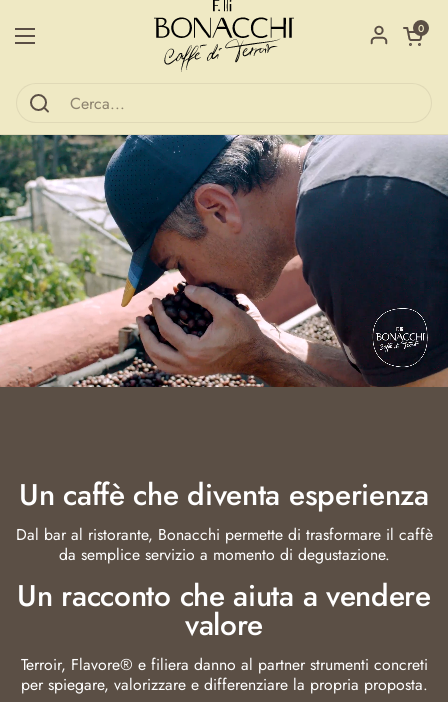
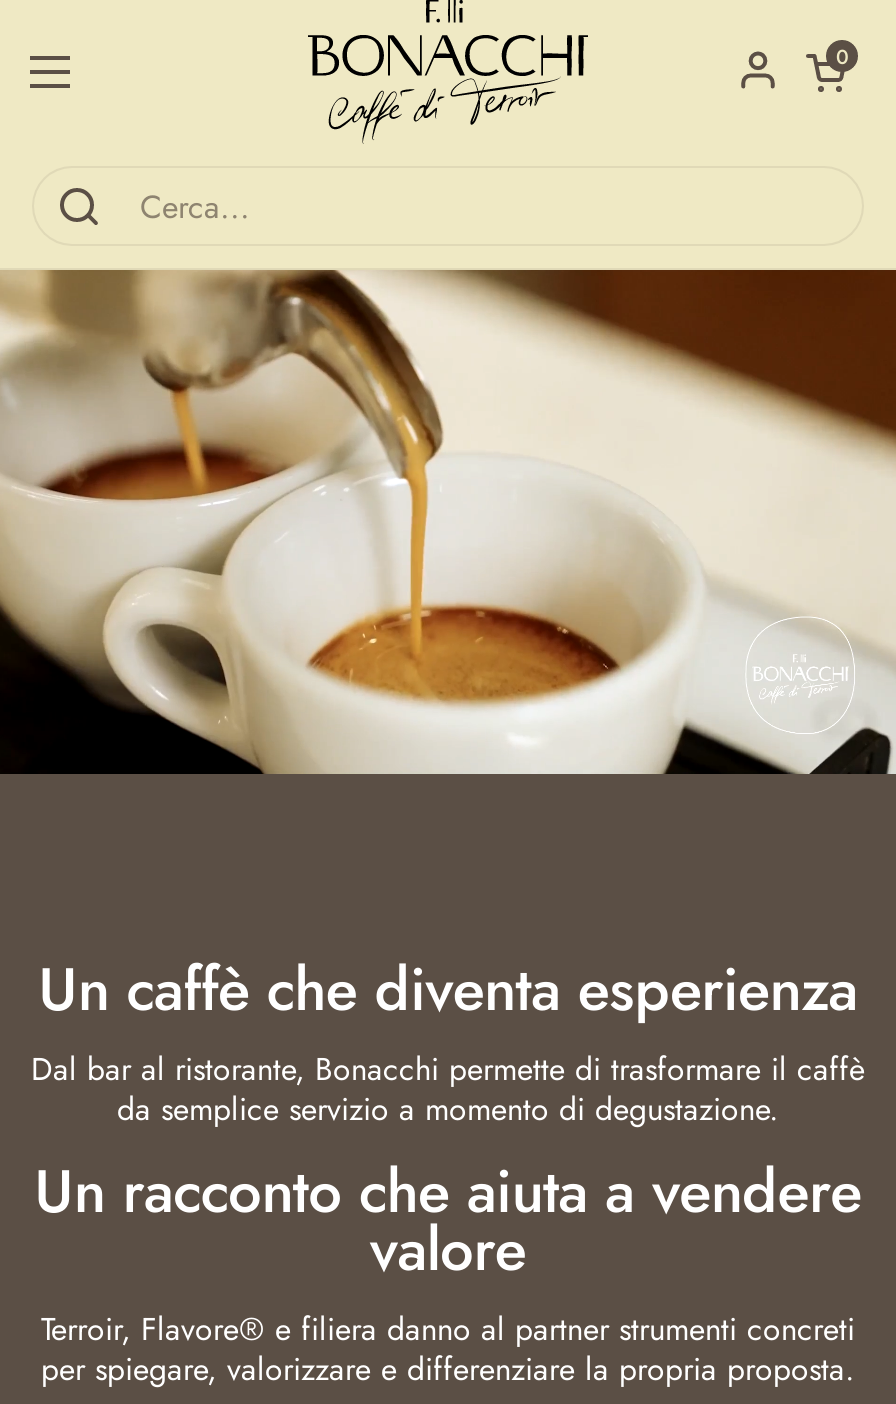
- [image]
+ [image]
